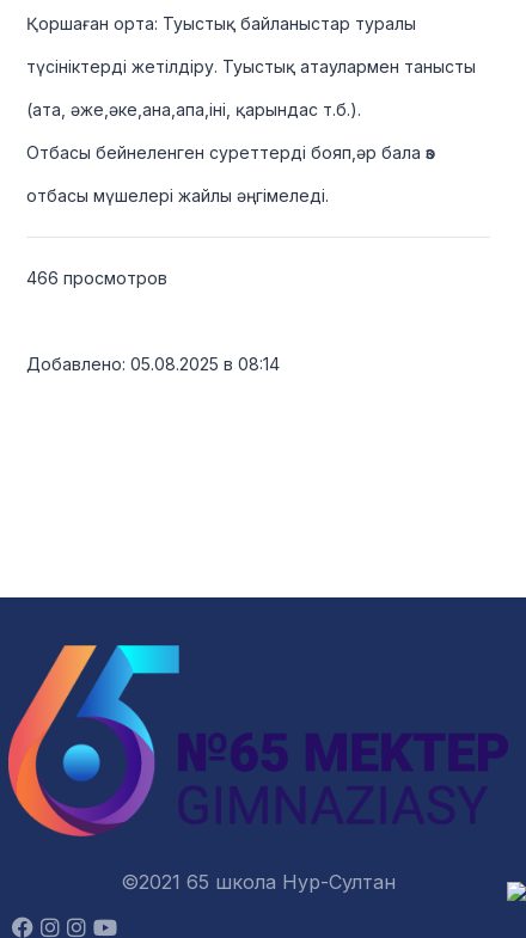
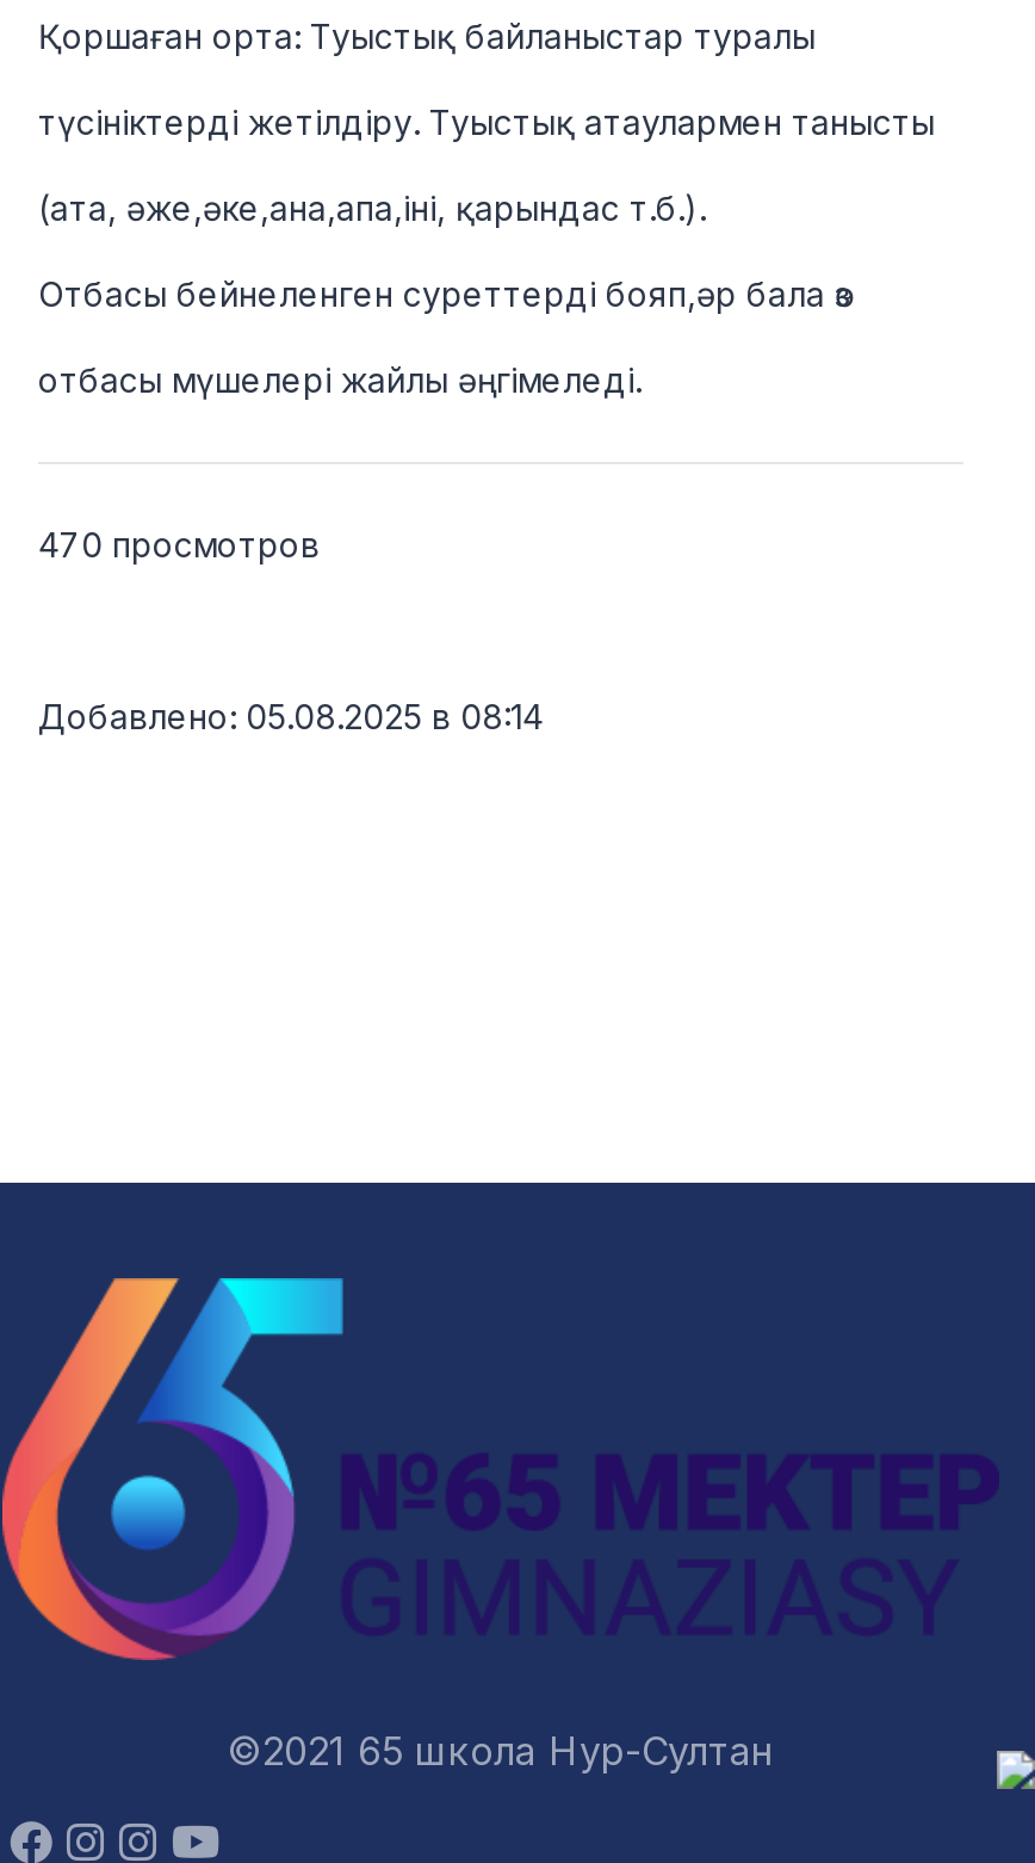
- 466 просмотров
+ 470 просмотров
